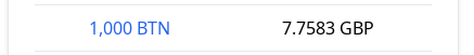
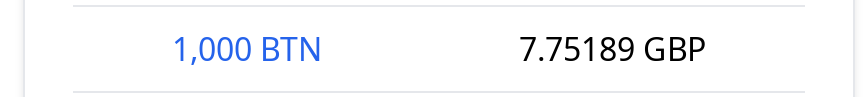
- 7.7583 GBP
+ 7.75189 GBP
